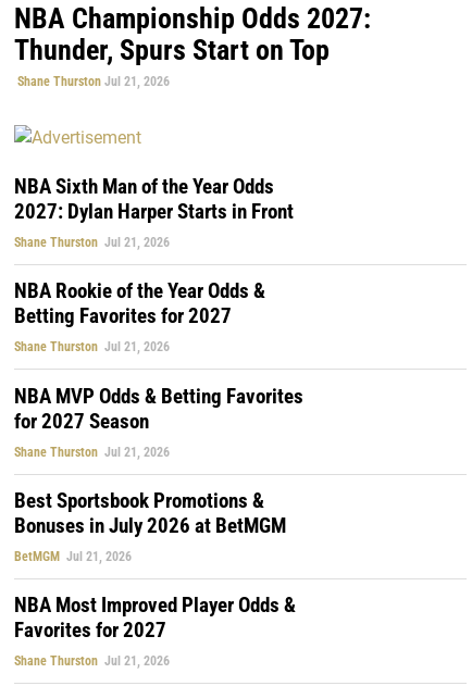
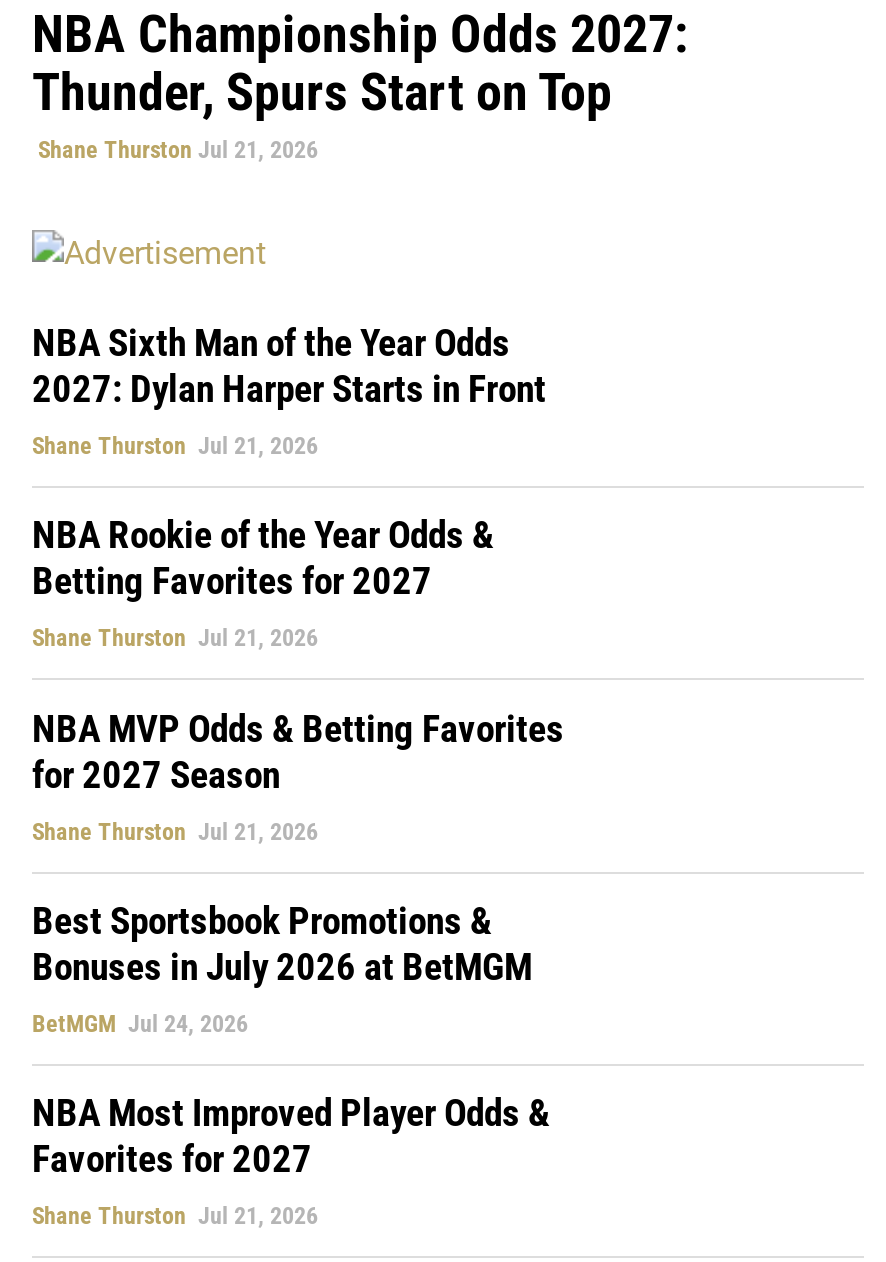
- BetMGM Jul 21, 2026
+ BetMGM Jul 24, 2026
